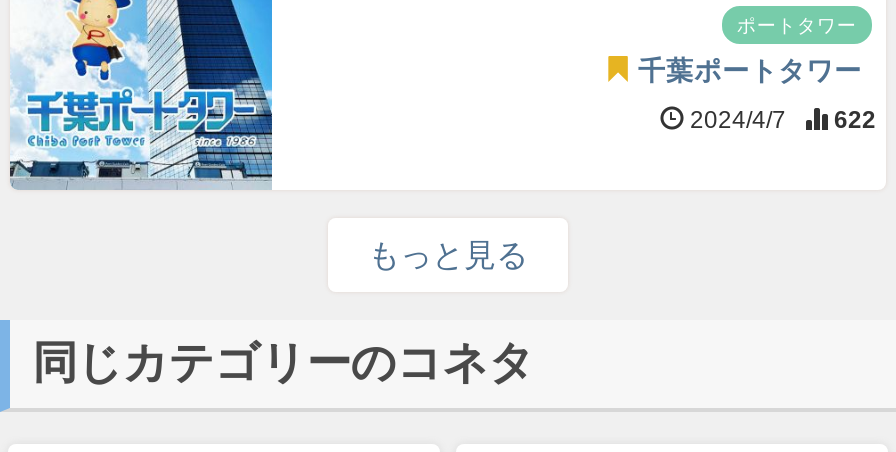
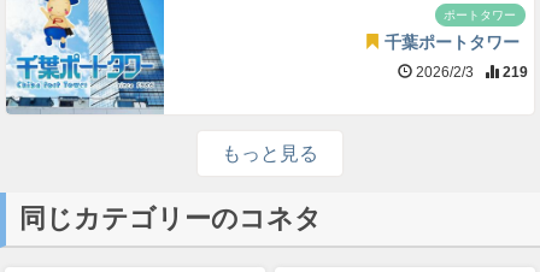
- 2024/4/7
+ 2026/2/3

- 622
+ 219
